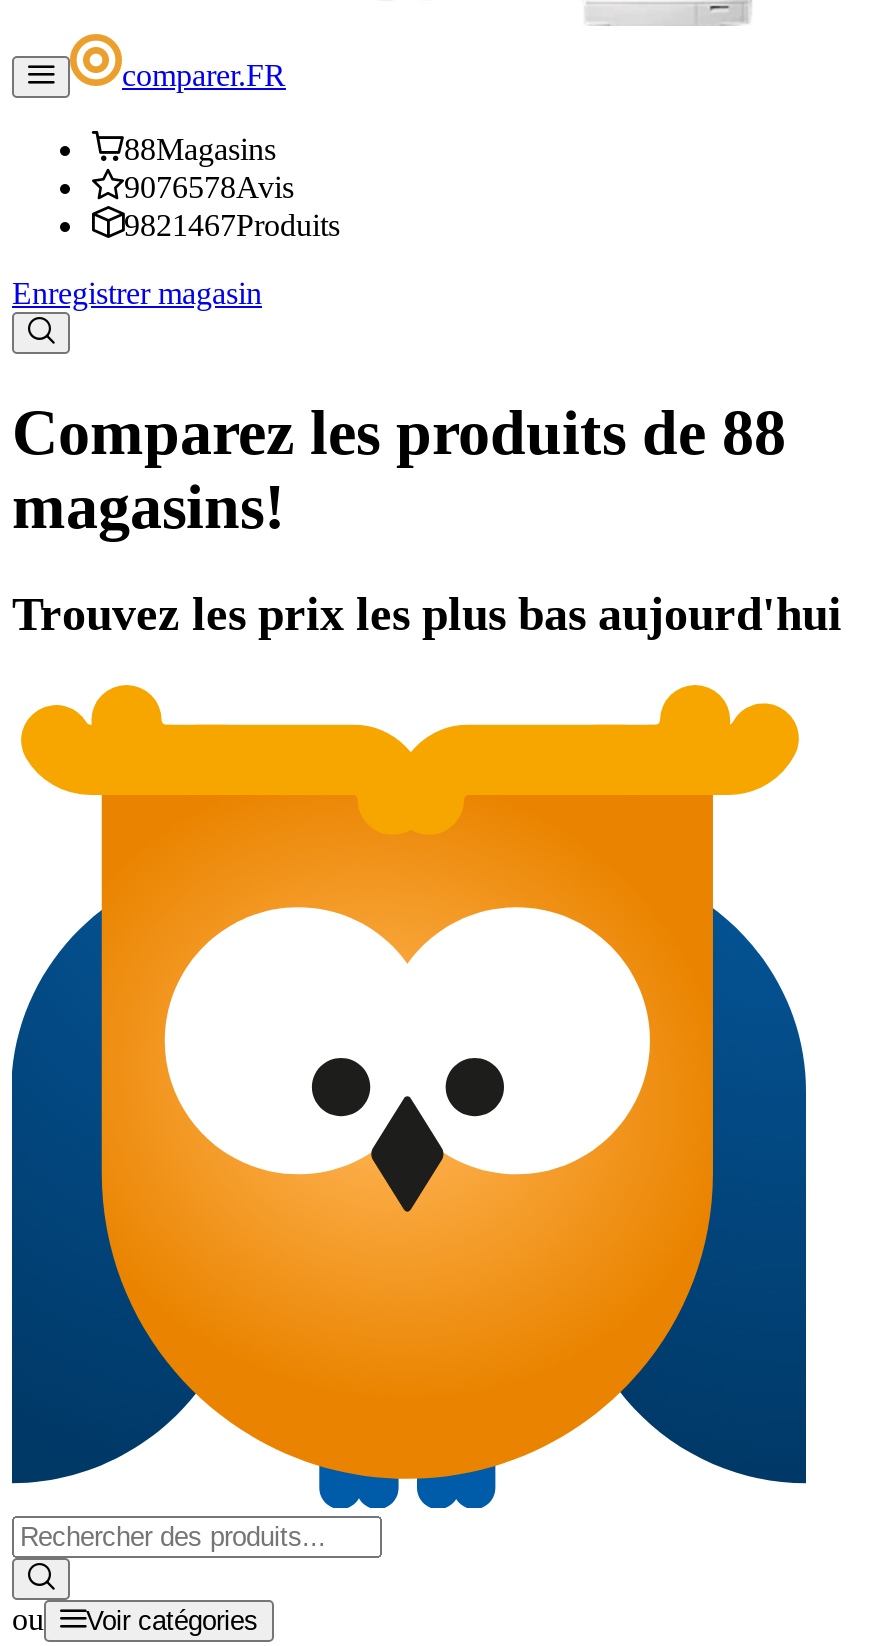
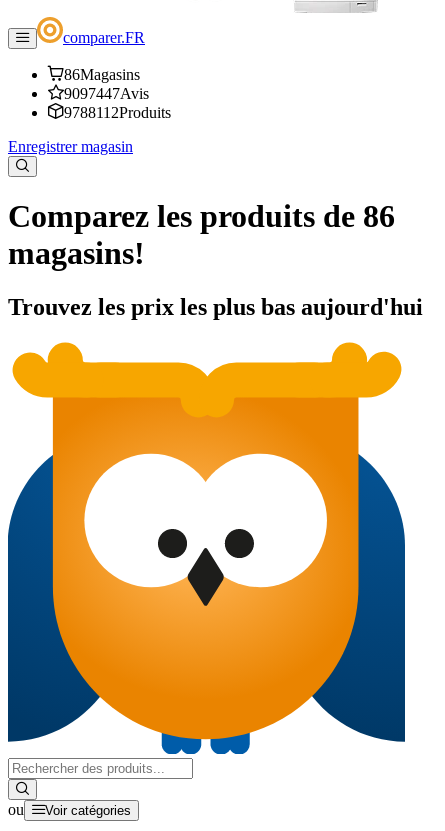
- 88Magasins
+ 86Magasins

- 9076578Avis
+ 9097447Avis

- 9821467Produits
+ 9788112Produits

- Comparez les produits de 88
+ Comparez les produits de 86
